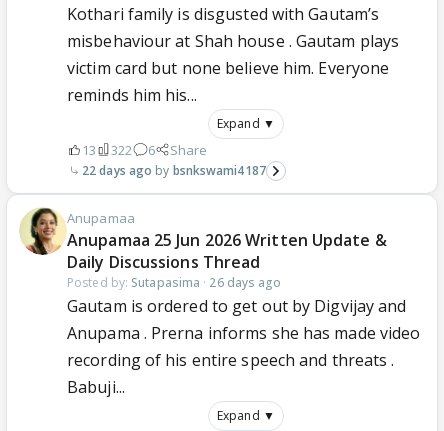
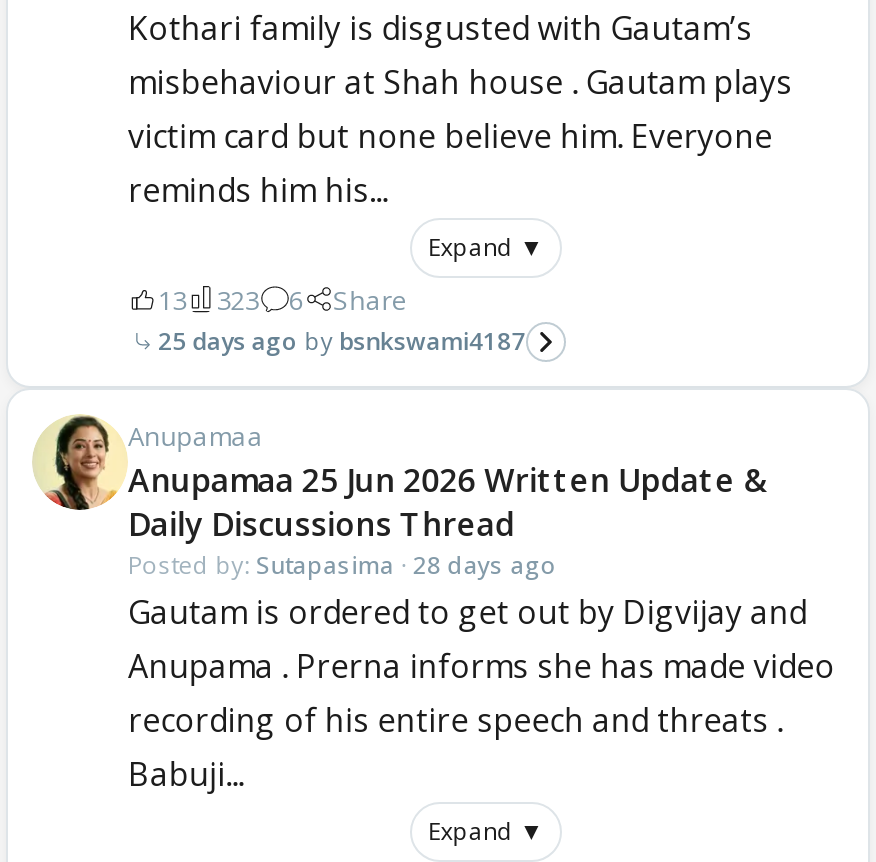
- 13 322 6 Share
+ 13 323 6 Share

- 22 days ago bsnkswami4187
+ 25 days ago bsnkswami4187

- Posted by: Sutapasima · 26 days ago
+ Posted by: Sutapasima · 28 days ago
